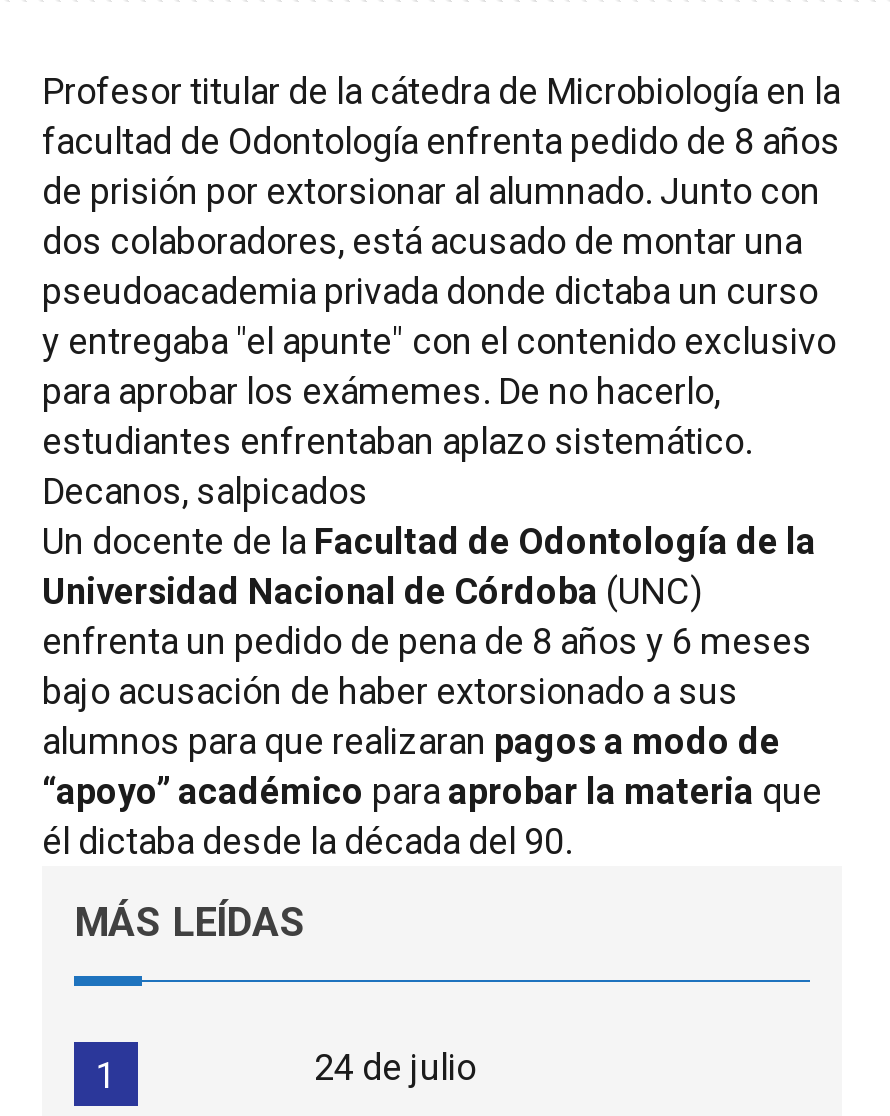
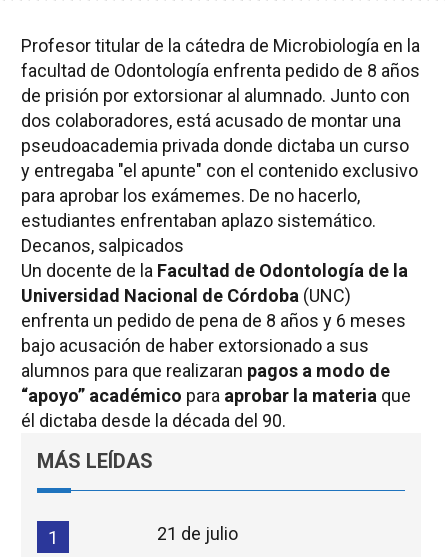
- 24 de julio
+ 21 de julio
